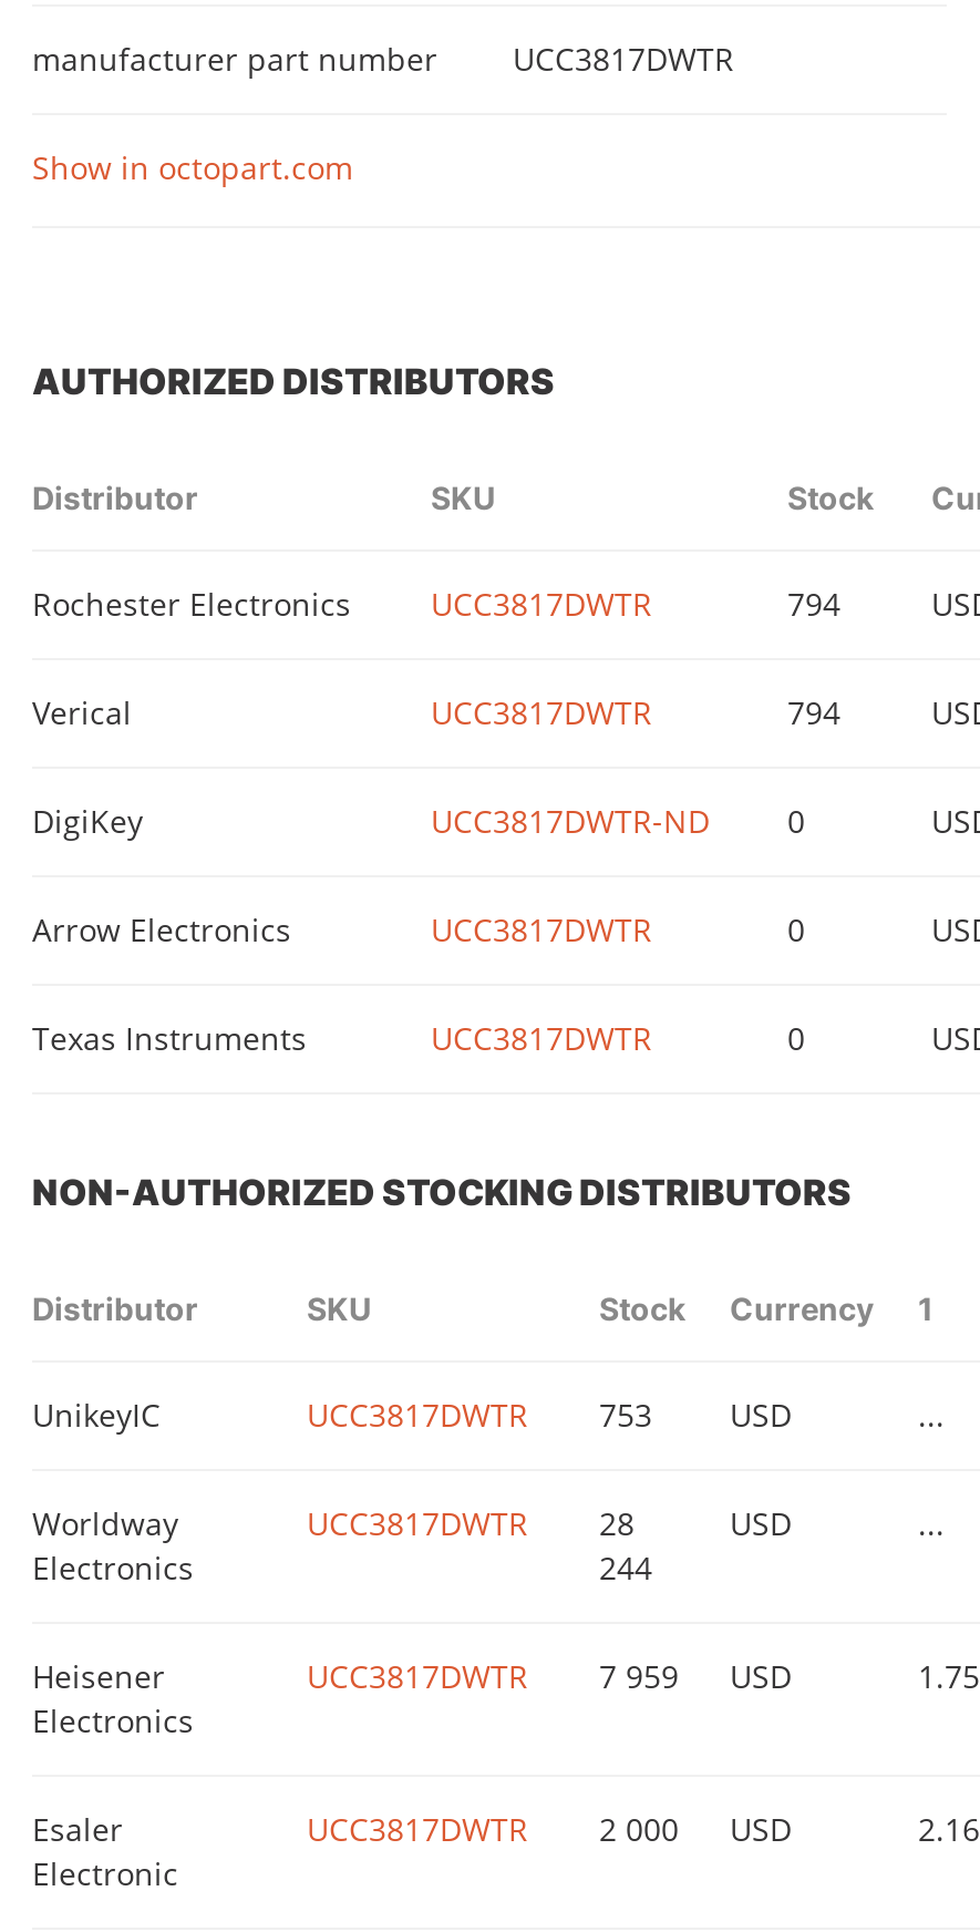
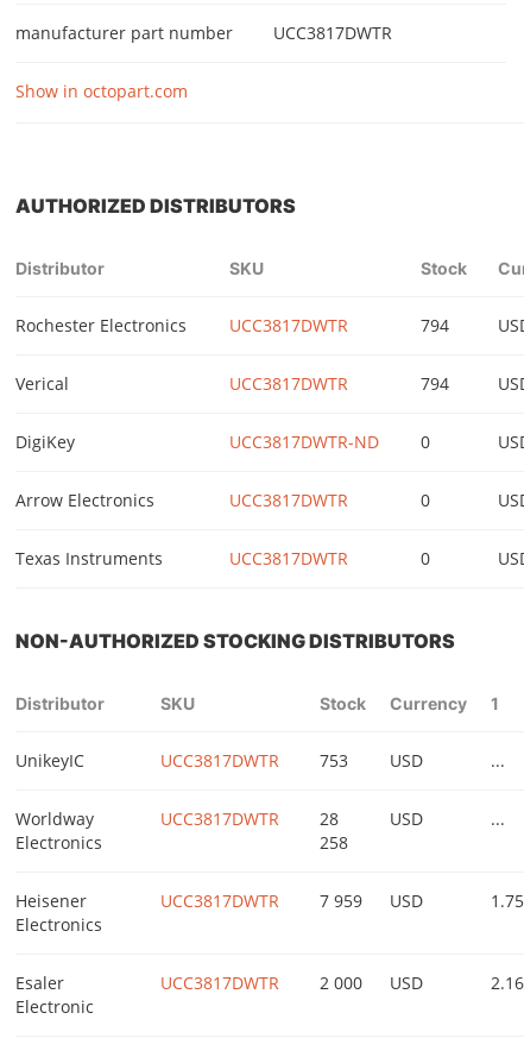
- 244
+ 258
